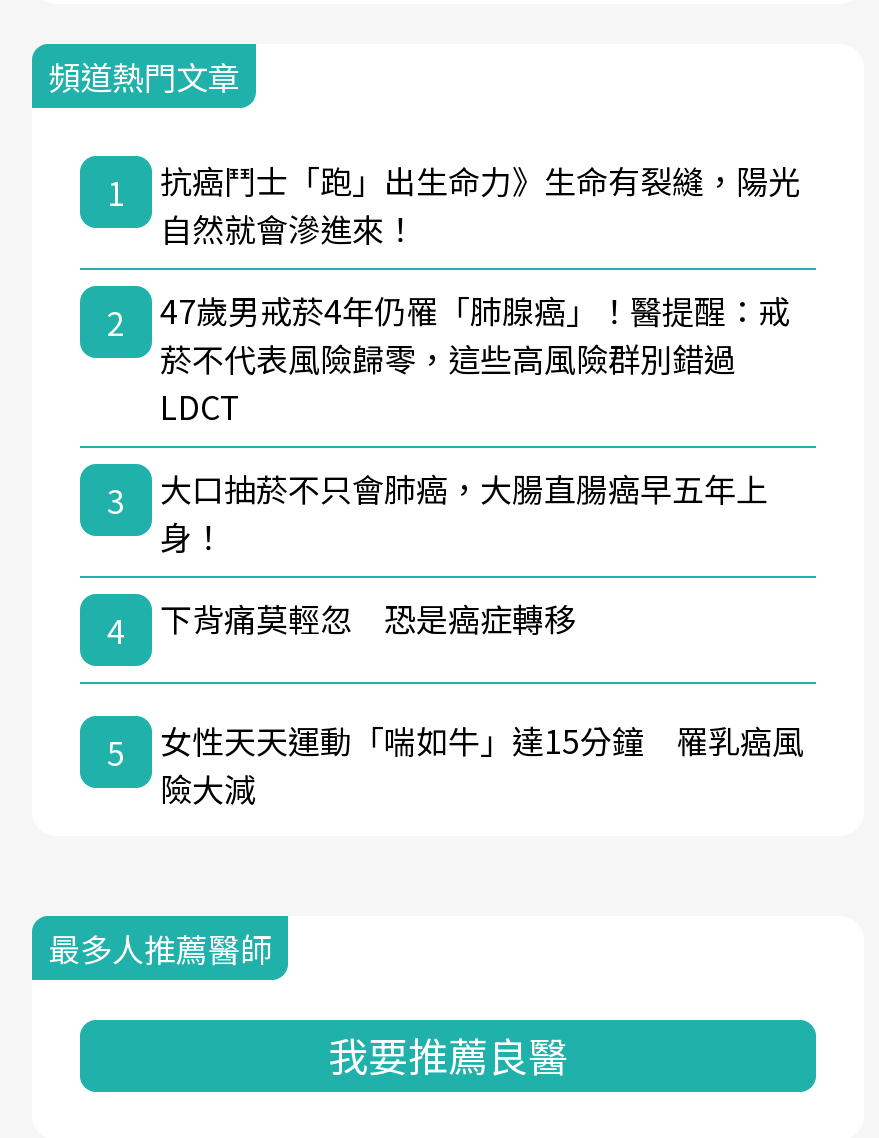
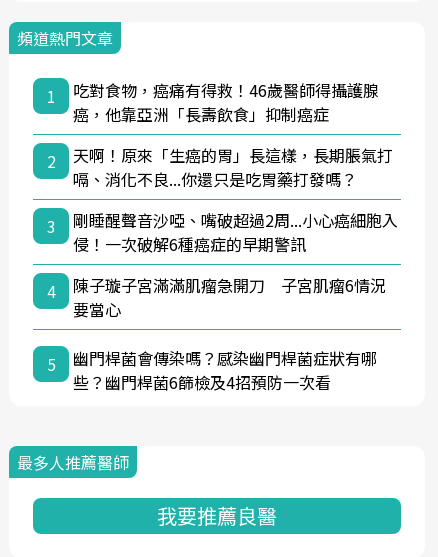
- 抗癌鬥士「跑」出生命力》生命有裂縫，陽光
- 自然就會滲進來！
+ 吃對食物，癌痛有得救！46歲醫師得攝護腺
+ 癌，他靠亞洲「長壽飲食」抑制癌症

- 47歲男戒菸4年仍罹「肺腺癌」！醫提醒：戒
- 菸不代表風險歸零，這些高風險群別錯過
- LDCT
+ 天啊！原來「生癌的胃」長這樣，長期脹氣打
+ 嗝、消化不良...你還只是吃胃藥打發嗎？

- 大口抽菸不只會肺癌，大腸直腸癌早五年上
- 身！
+ 剛睡醒聲音沙啞、嘴破超過2周...小心癌細胞入
+ 侵！一次破解6種癌症的早期警訊

- 下背痛莫輕忽 恐是癌症轉移
+ 陳子璇子宮滿滿肌瘤急開刀 子宮肌瘤6情況
+ 要當心

- 女性天天運動「喘如牛」達15分鐘 罹乳癌風
- 險大減
+ 幽門桿菌會傳染嗎？感染幽門桿菌症狀有哪
+ 些？幽門桿菌6篩檢及4招預防一次看
